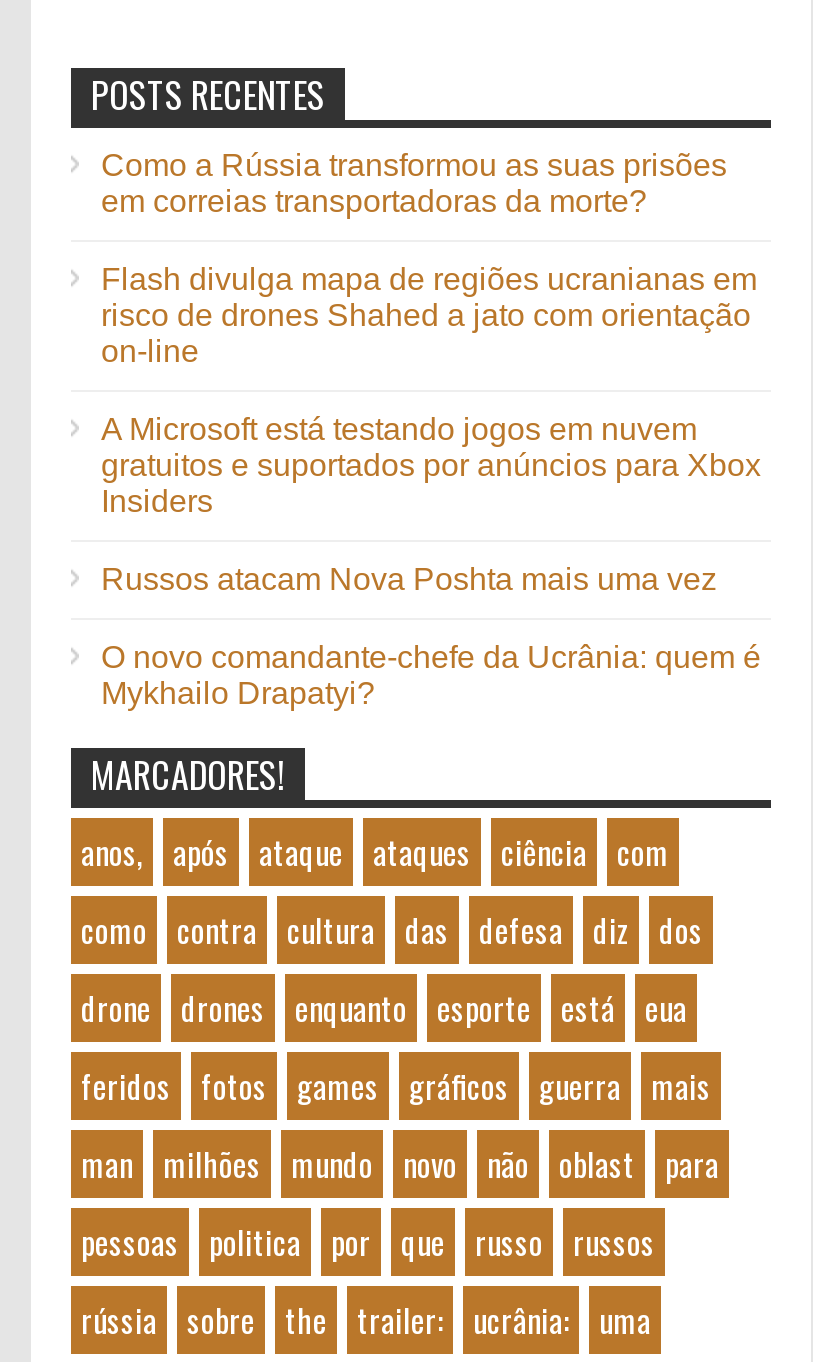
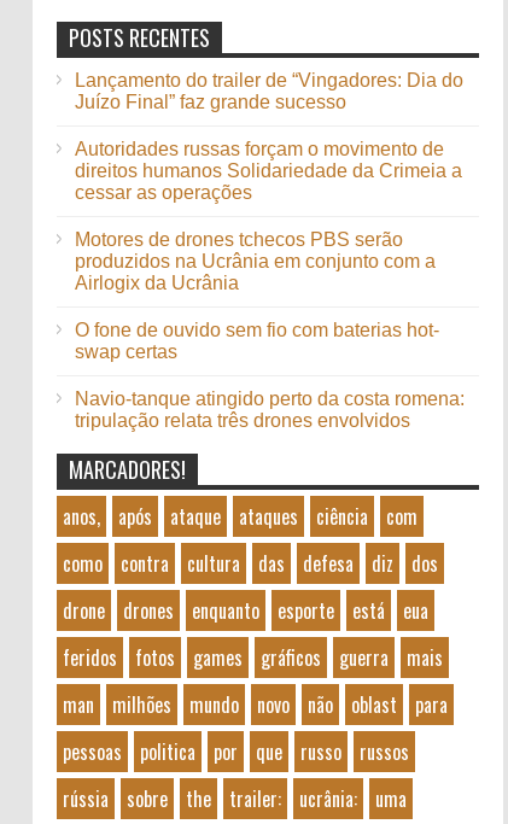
- Como a Rússia transformou as suas prisões
- em correias transportadoras da morte?
+ Lançamento do trailer de “Vingadores: Dia do
+ Juízo Final” faz grande sucesso

- Flash divulga mapa de regiões ucranianas em
- risco de drones Shahed a jato com orientação
- on-line
+ Autoridades russas forçam o movimento de
+ direitos humanos Solidariedade da Crimeia a
+ cessar as operações

- A Microsoft está testando jogos em nuvem
- gratuitos e suportados por anúncios para Xbox
- Insiders
+ Motores de drones tchecos PBS serão
+ produzidos na Ucrânia em conjunto com a
+ Airlogix da Ucrânia

- Russos atacam Nova Poshta mais uma vez
+ O fone de ouvido sem fio com baterias hot-
+ swap certas

- O novo comandante-chefe da Ucrânia: quem é
- Mykhailo Drapatyi?
+ Navio-tanque atingido perto da costa romena:
+ tripulação relata três drones envolvidos
